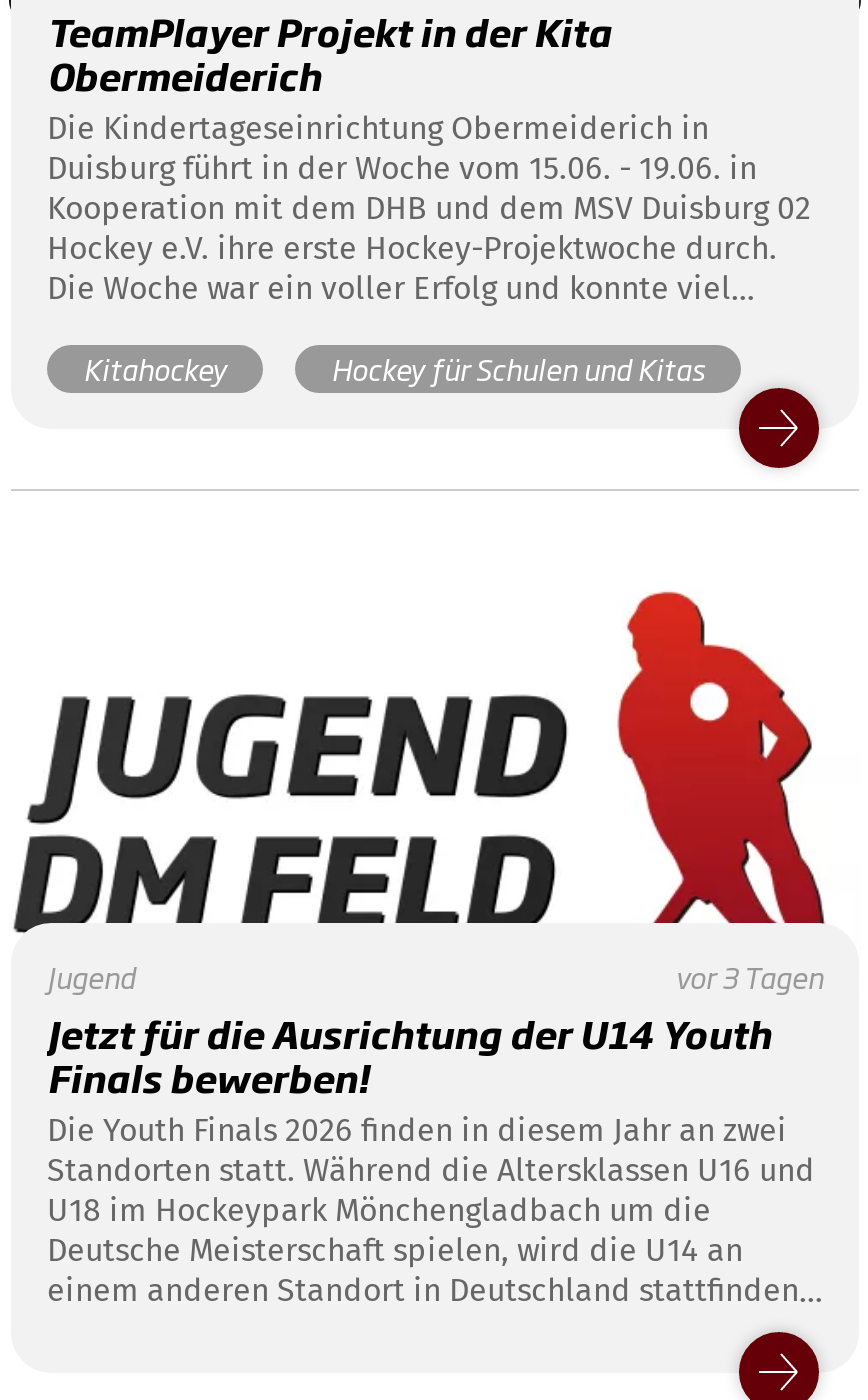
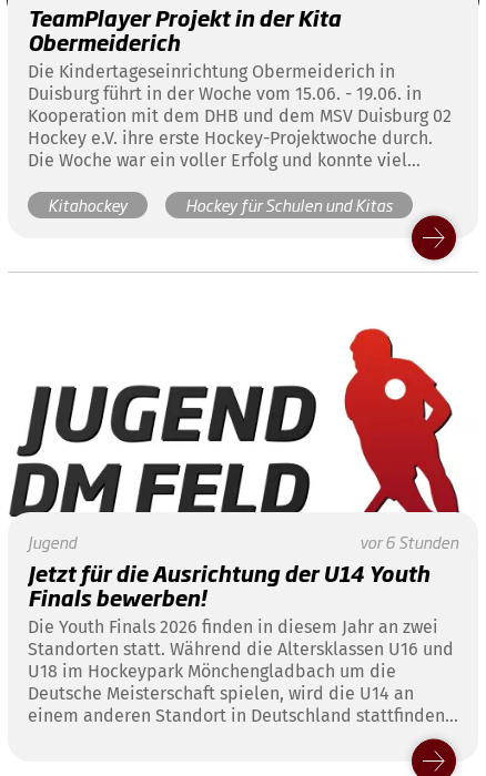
- vor 3 Tagen
+ vor 6 Stunden
